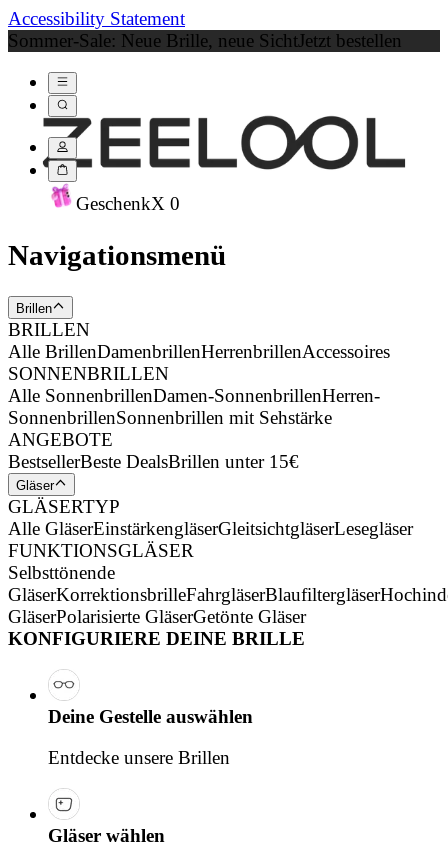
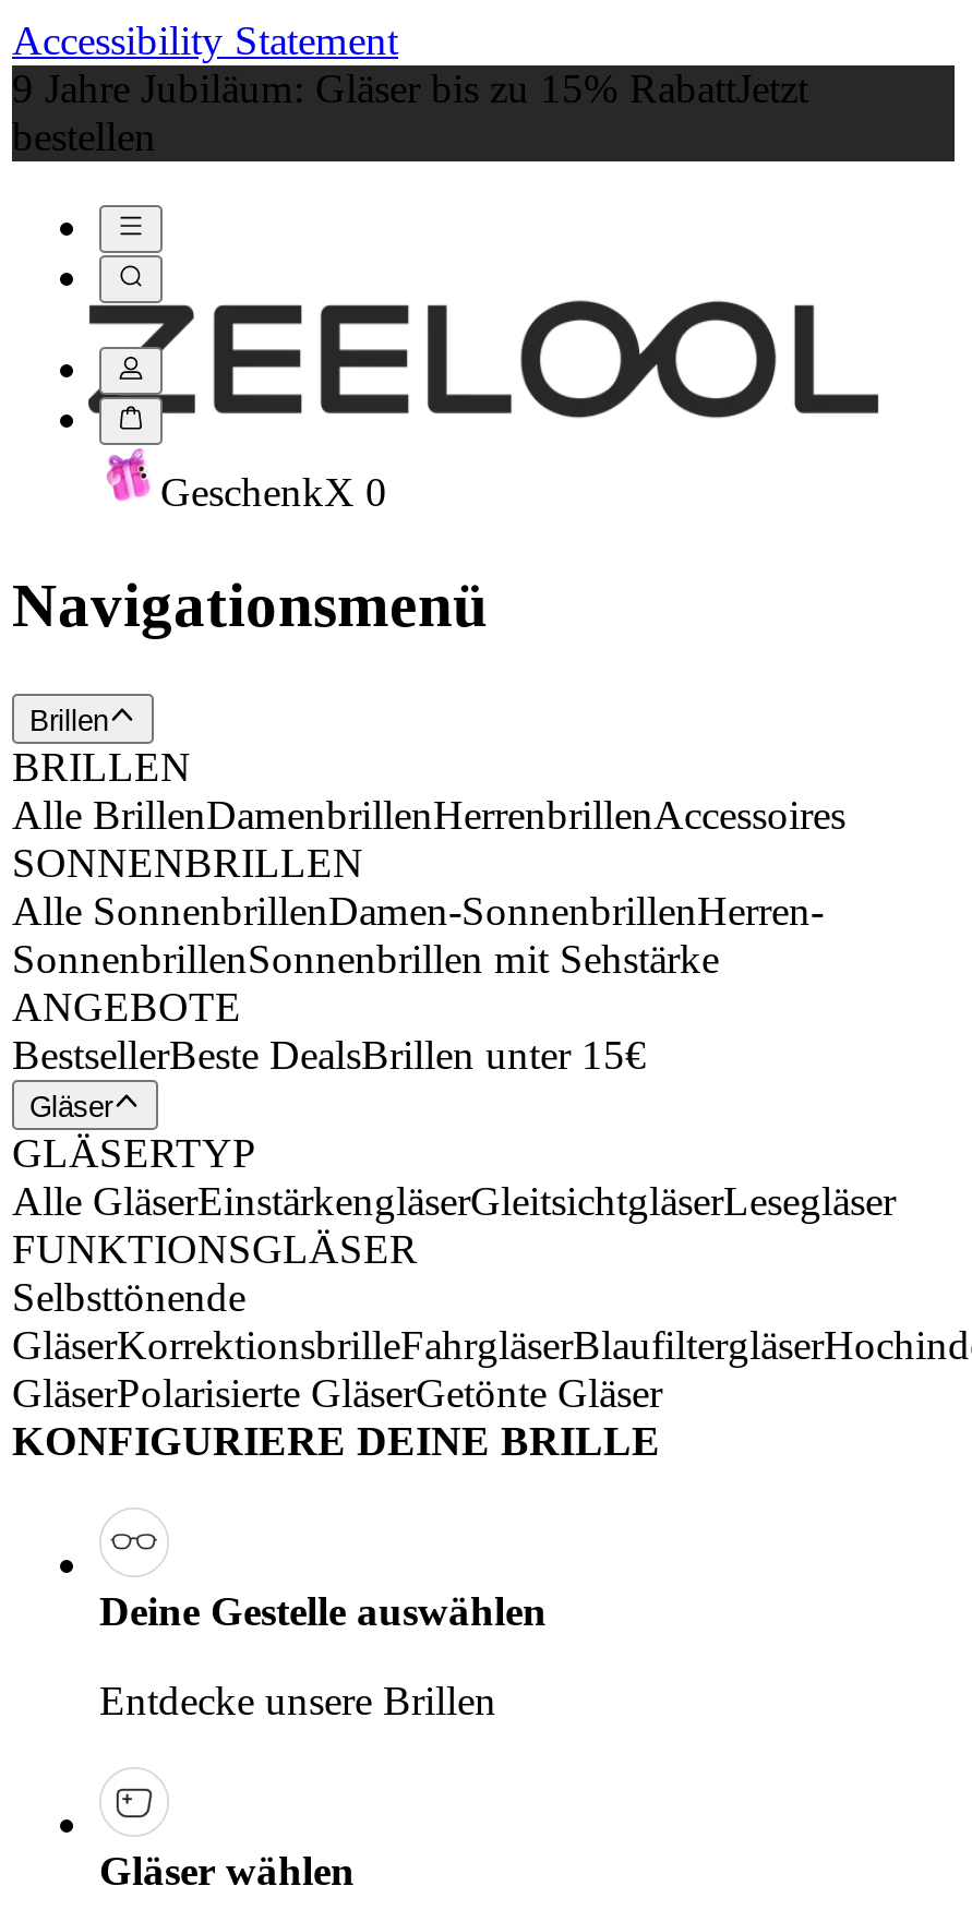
- Sommer-Sale: Neue Brille, neue SichtJetzt bestellen
+ 9 Jahre Jubiläum: Gläser bis zu 15% RabattJetzt
+ bestellen
